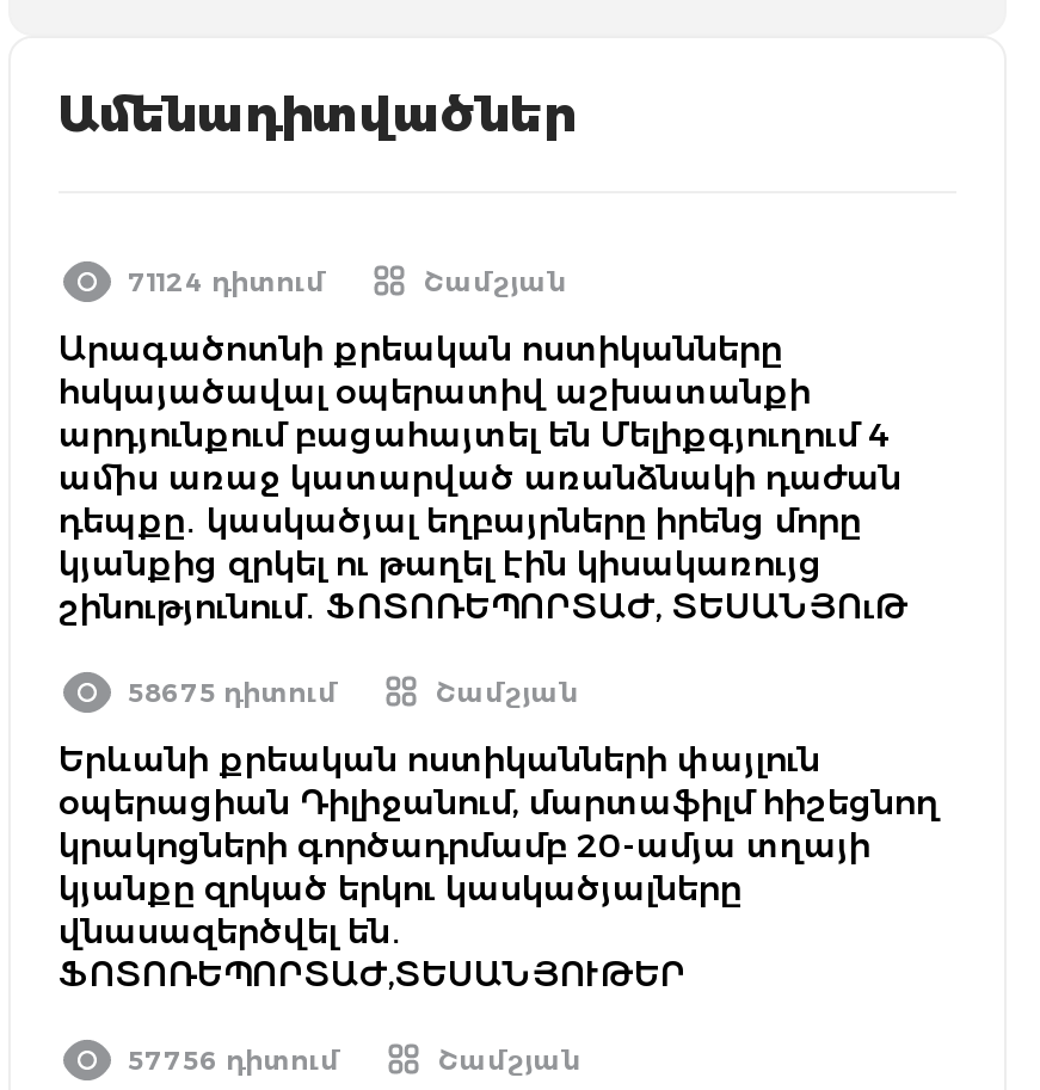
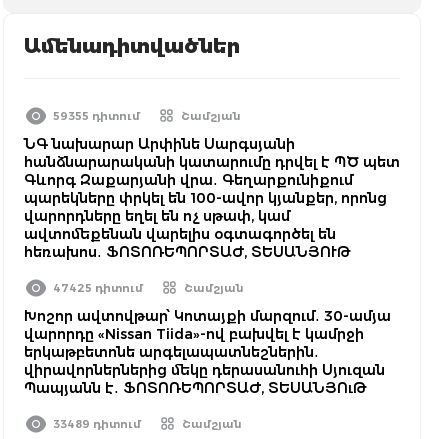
- 71124 դիտում
+ 59355 դիտում

- Արագածոտնի քրեական ոստիկանները
- հսկայածավալ օպերատիվ աշխատանքի
- արդյունքում բացահայտել են Մելիքգյուղում 4
- ամիս առաջ կատարված առանձնակի դաժան
- դեպքը․ կասկածյալ եղբայրները իրենց մորը
- կյանքից զրկել ու թաղել էին կիսակառույց
- շինությունում․ ՖՈՏՈՌԵՊՈՐՏԱԺ, ՏԵՍԱՆՅՈւԹ
+ ՆԳ նախարար Արփինե Սարգսյանի
+ հանձնարարականի կատարումը դրվել է ՊԾ պետ
+ Գևորգ Զաքարյանի վրա․ Գեղարքունիքում
+ պարեկները փրկել են 100-ավոր կյանքեր, որոնց
+ վարորդները եղել են ոչ սթափ, կամ
+ ավտոմեքենան վարելիս օգտագործել են
+ հեռախոս․ ՖՈՏՈՌԵՊՈՐՏԱԺ, ՏԵՍԱՆՅՈՒԹ

- 58675 դիտում
+ 47425 դիտում

- Երևանի քրեական ոստիկանների փայլուն
- օպերացիան Դիլիջանում, մարտաֆիլմ հիշեցնող
- կրակոցների գործադրմամբ 20-ամյա տղայի
- կյանքը զրկած երկու կասկածյալները
- վնասազերծվել են․
- ՖՈՏՈՌԵՊՈՐՏԱԺ,ՏԵՍԱՆՅՈՒԹԵՐ
+ Խոշոր ավտովթար՝ Կոտայքի մարզում․ 30-ամյա
+ վարորդը «Nissan Tiida»-ով բախվել է կամրջի
+ երկաթբետոնե արգելապատնեշներին․
+ վիրավորներներից մեկը դերասանուհի Սյուզան
+ Պապյանն է․ ՖՈՏՈՌԵՊՈՐՏԱԺ, ՏԵՍԱՆՅՈւԹ

- 57756 դիտում
+ 33489 դիտում
